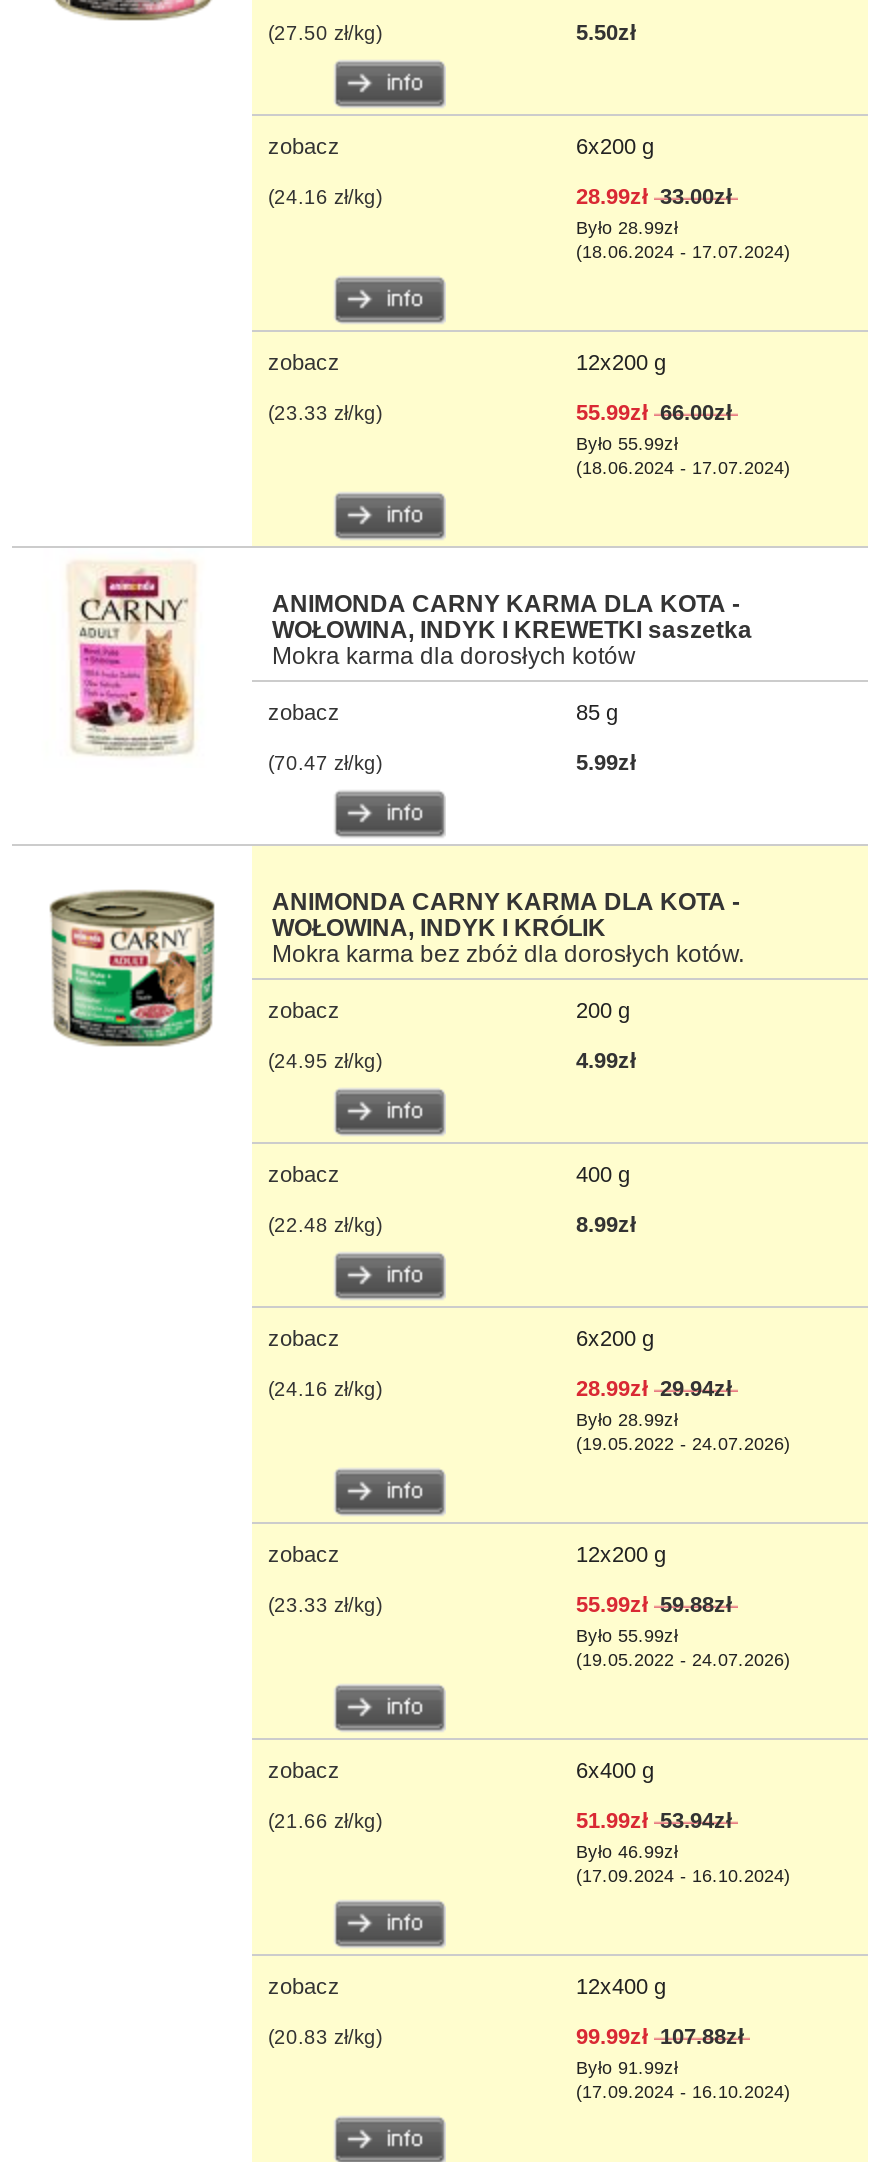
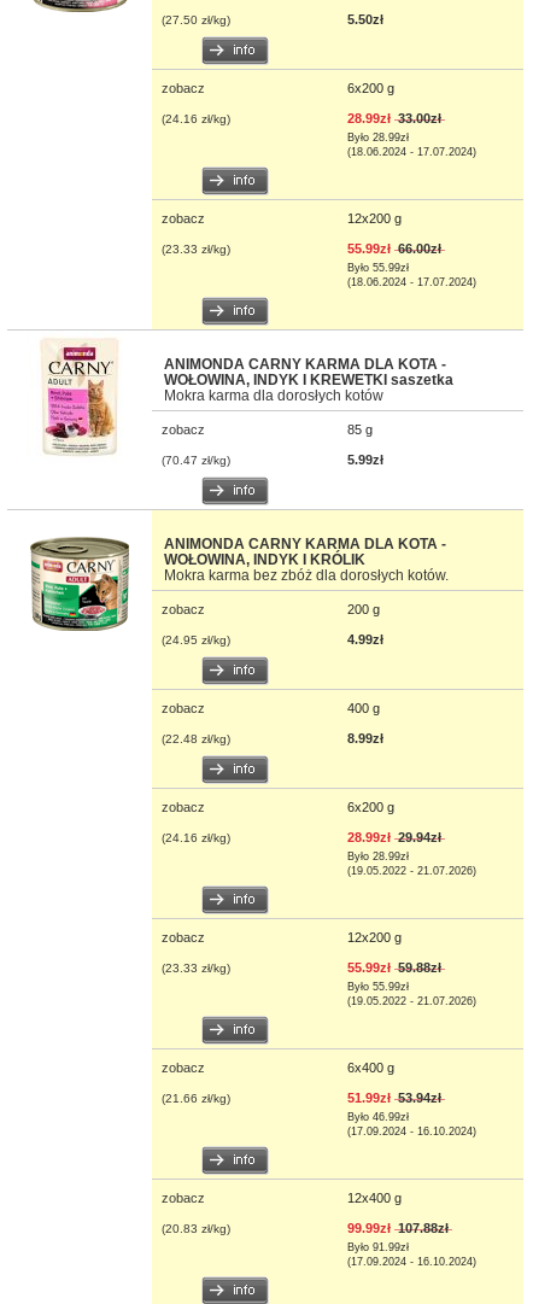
- (19.05.2022 - 24.07.2026)
+ (19.05.2022 - 21.07.2026)

- (19.05.2022 - 24.07.2026)
+ (19.05.2022 - 21.07.2026)
